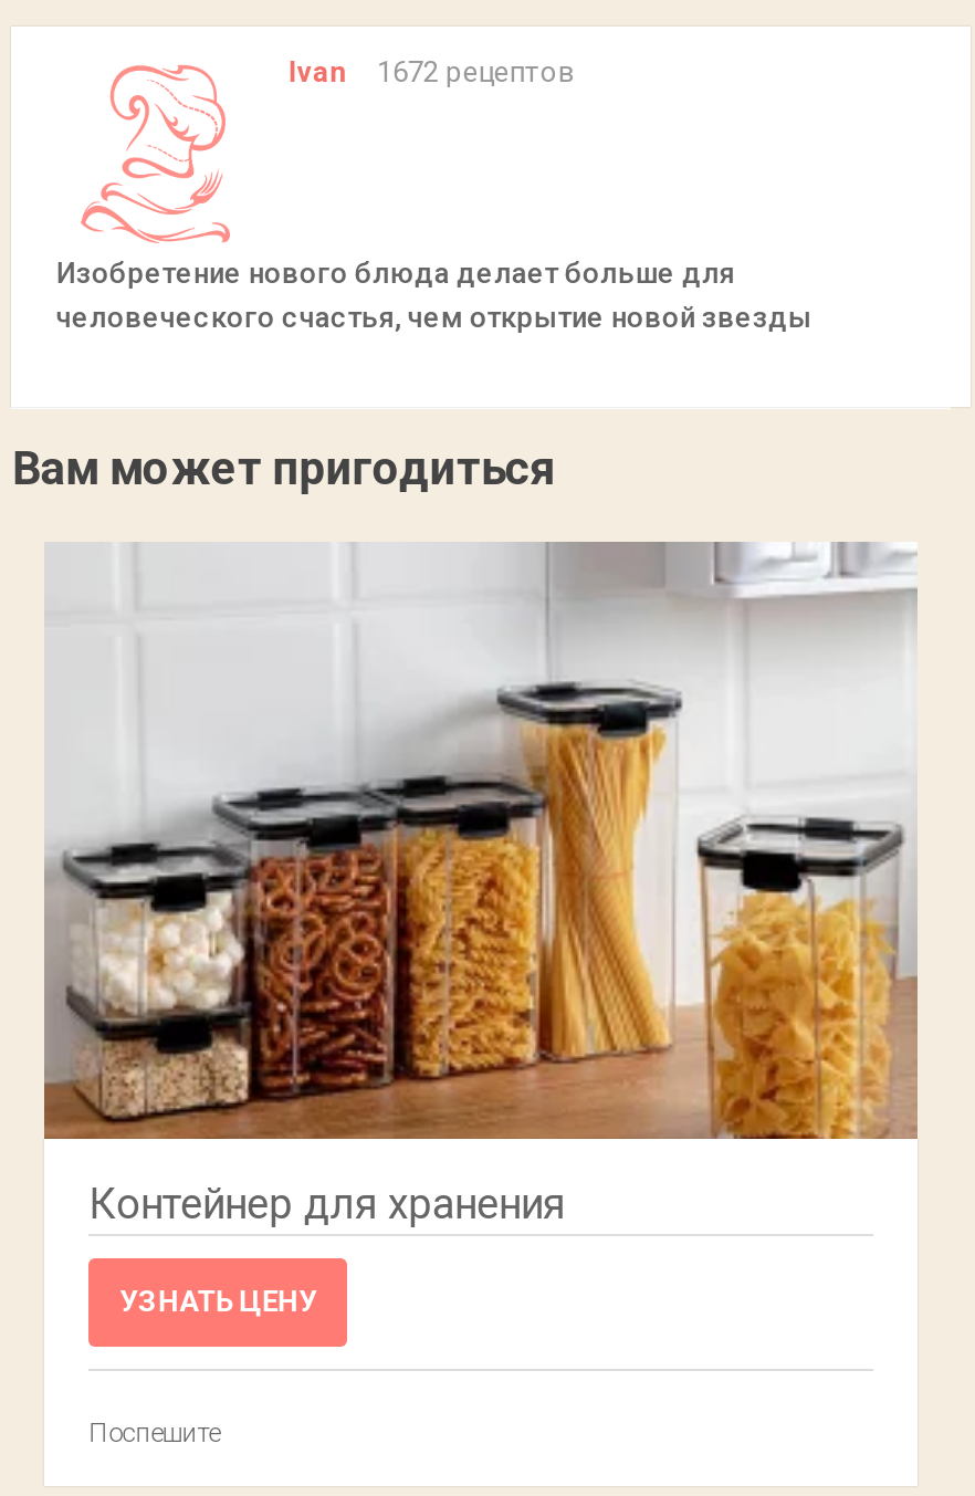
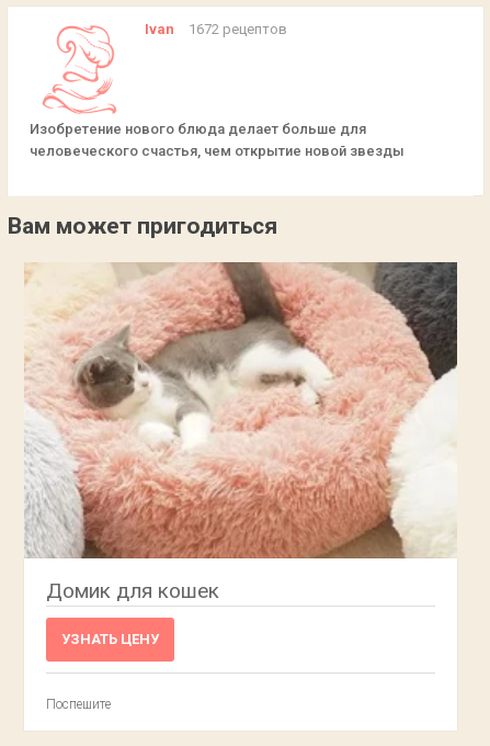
- [image]
- Контейнер для хранения
+ [image]
+ Домик для кошек
